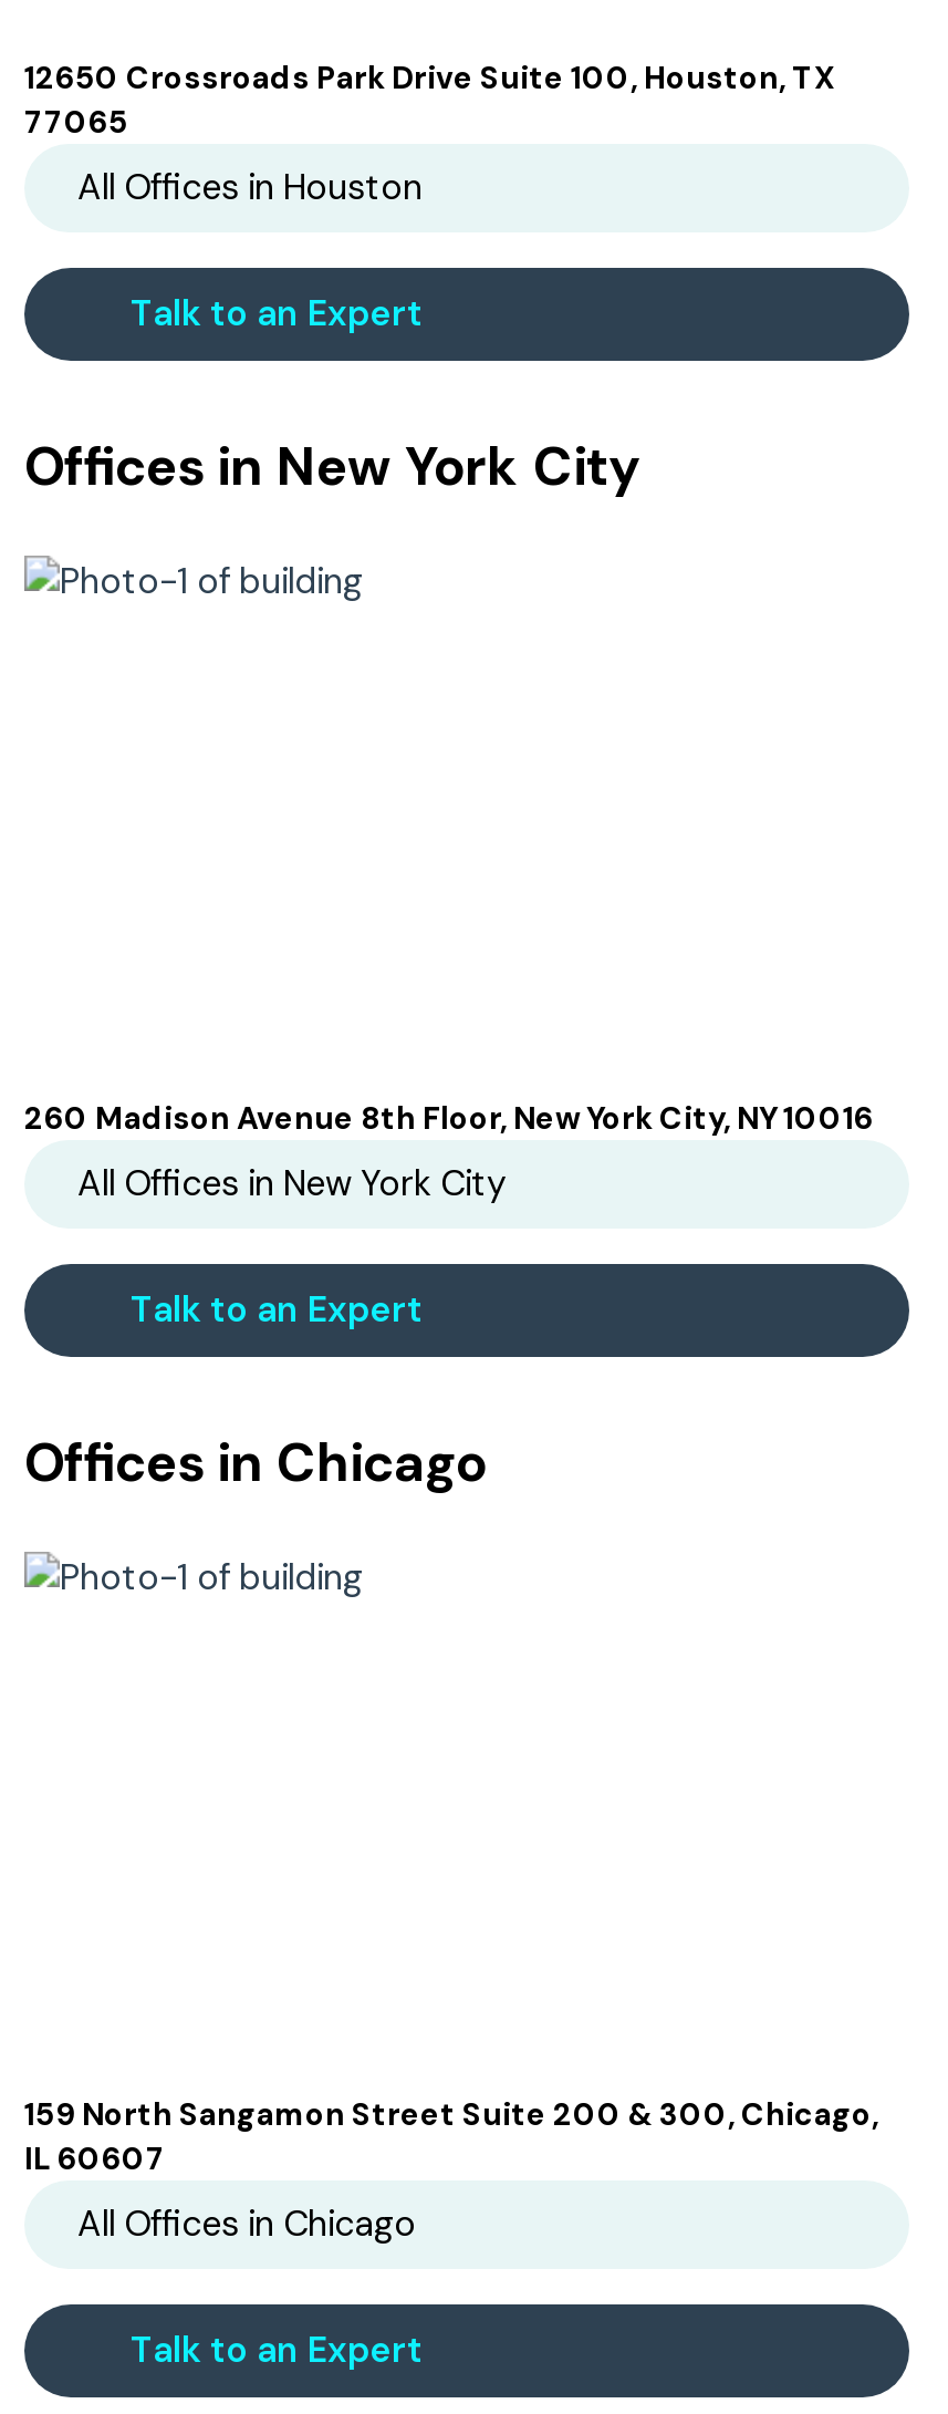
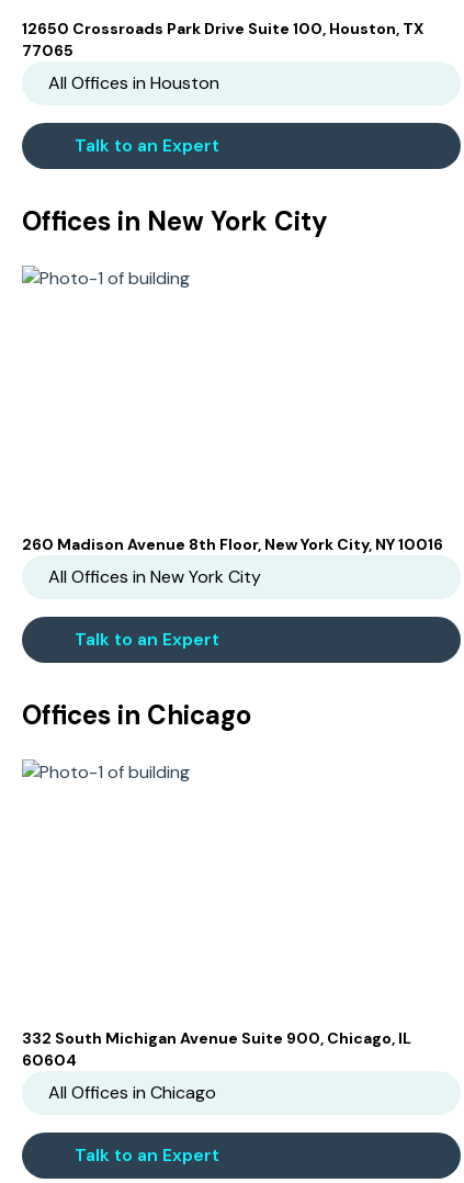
- 159 North Sangamon Street Suite 200 & 300, Chicago,
- IL 60607
+ 332 South Michigan Avenue Suite 900, Chicago, IL
+ 60604
